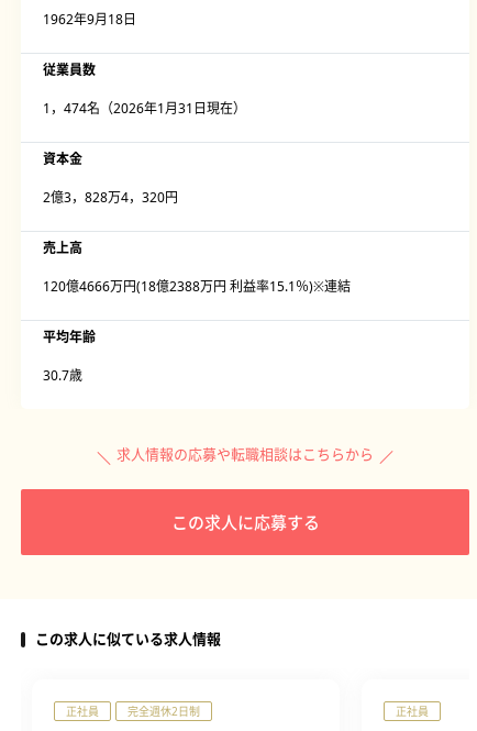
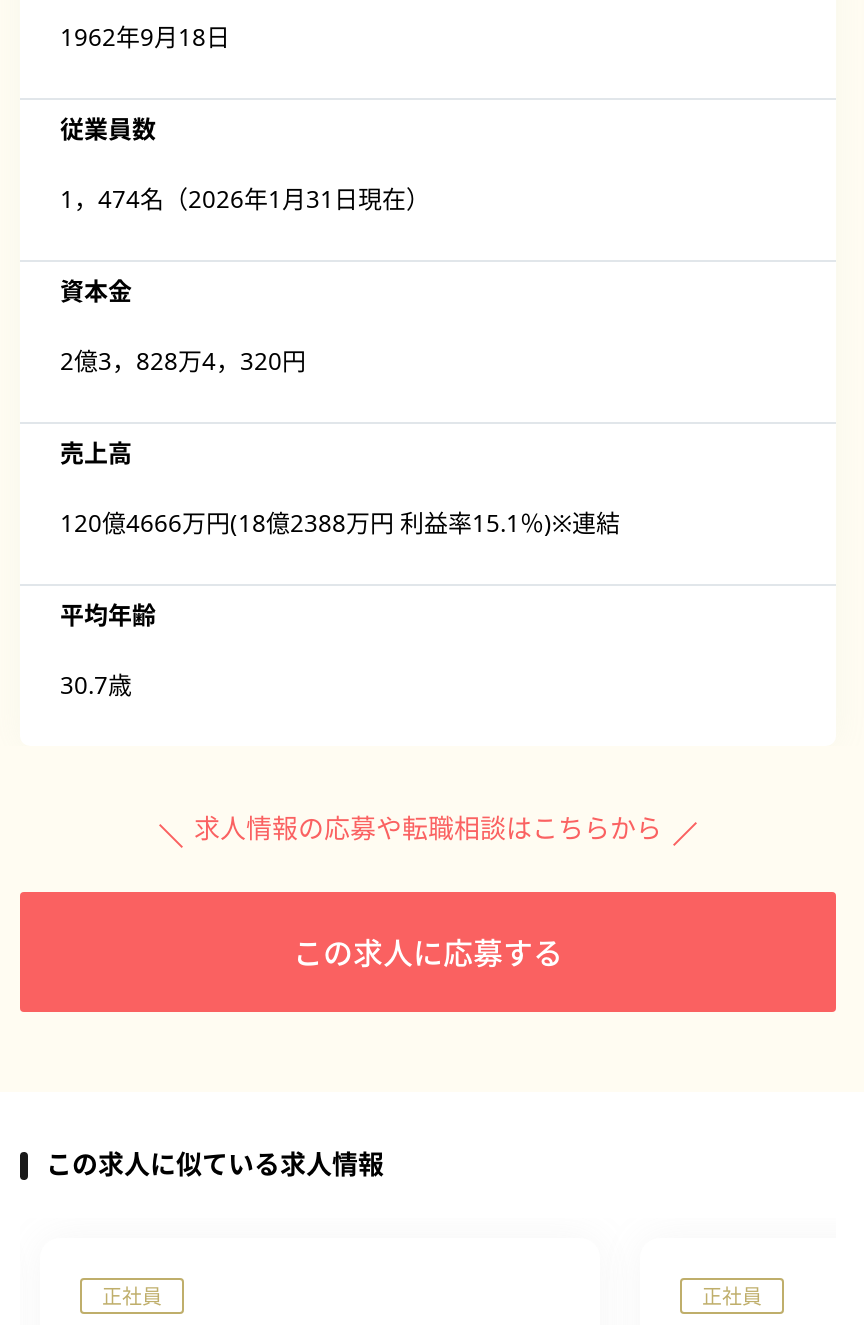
- 完全週休2日制
